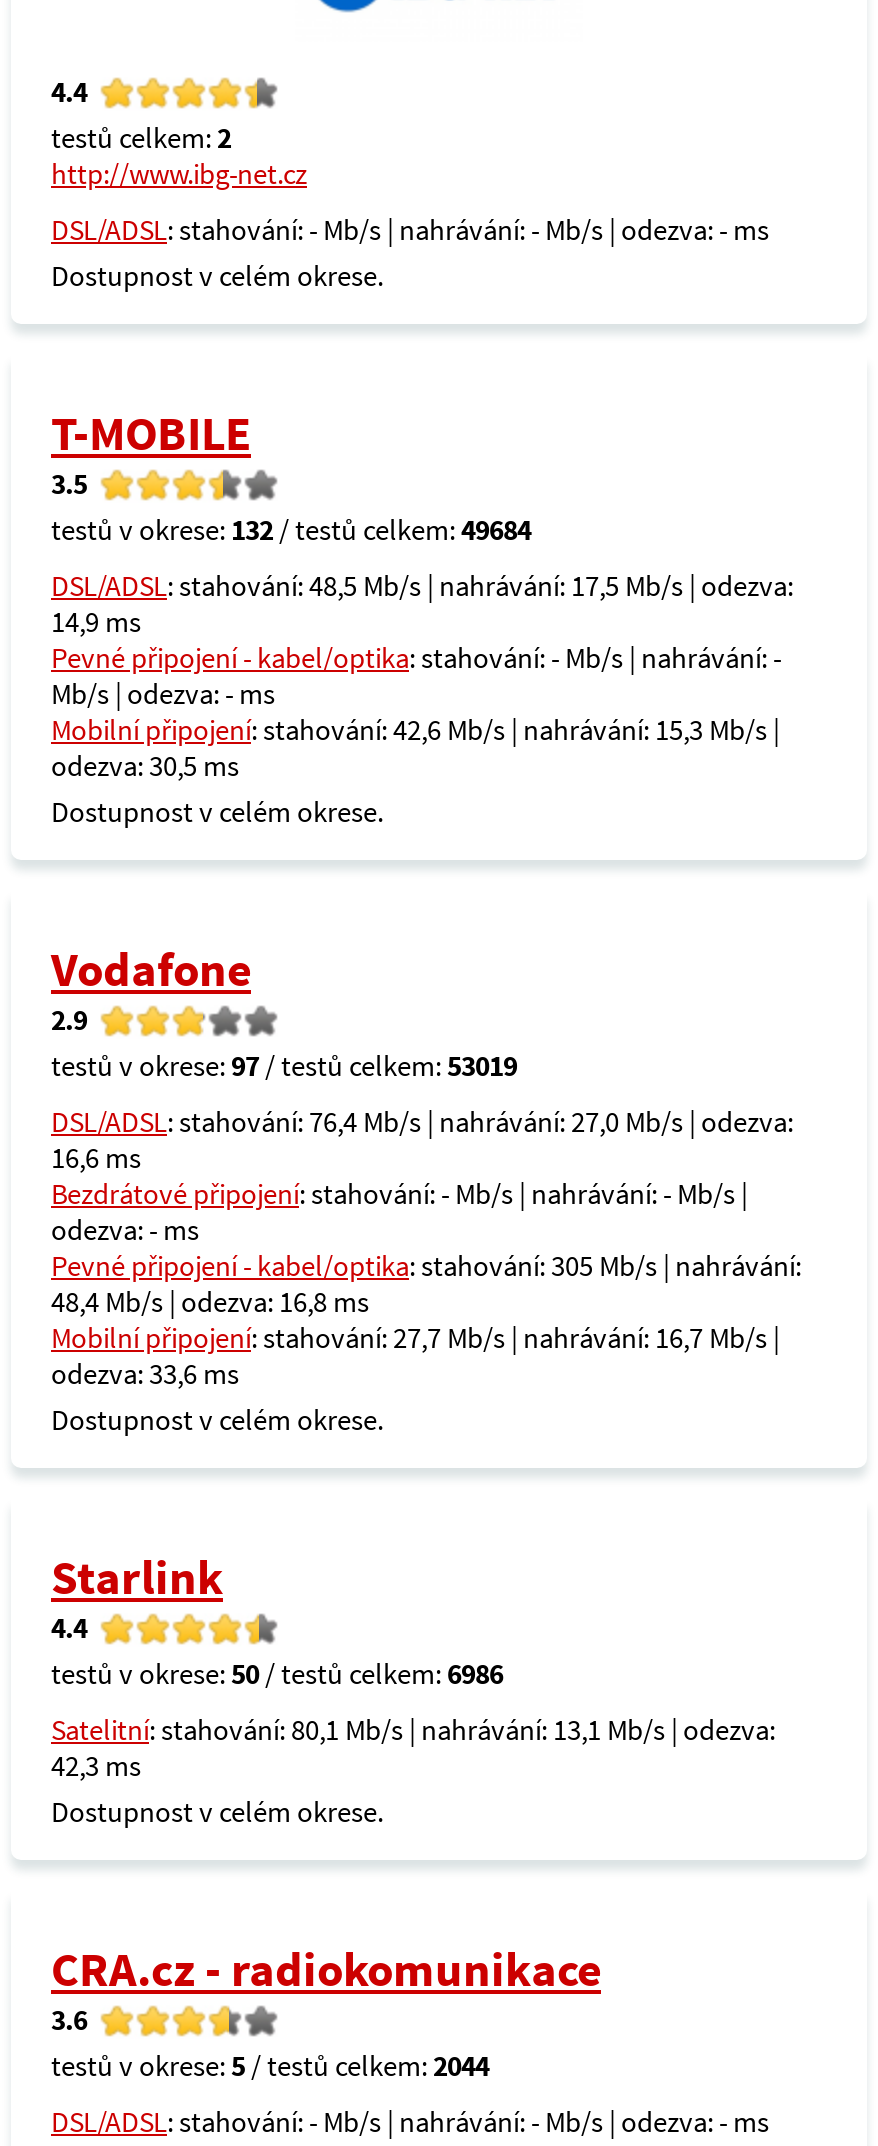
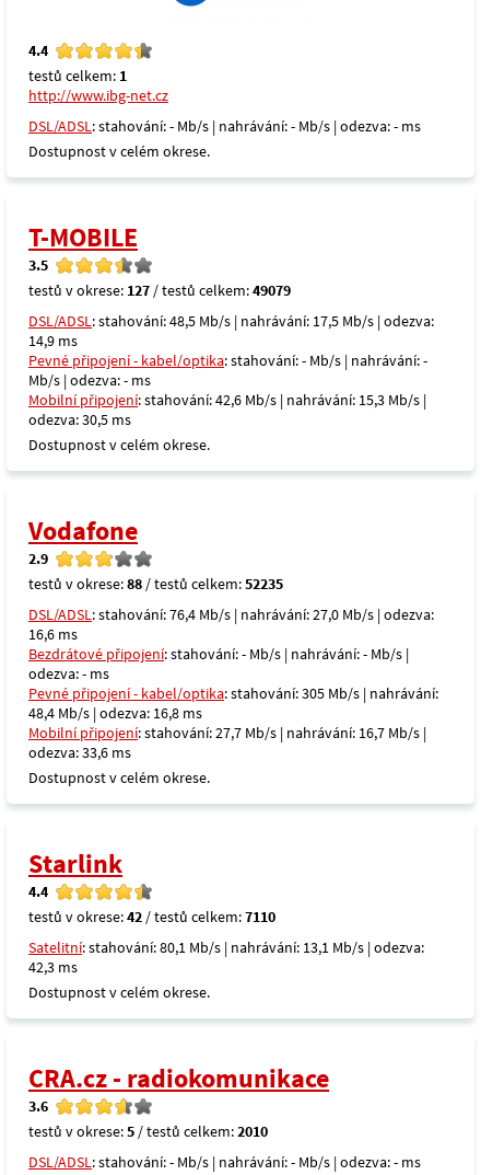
- testů celkem: 2
+ testů celkem: 1

- testů v okrese: 132 / testů celkem: 49684
+ testů v okrese: 127 / testů celkem: 49079

- testů v okrese: 97 / testů celkem: 53019
+ testů v okrese: 88 / testů celkem: 52235

- testů v okrese: 50 / testů celkem: 6986
+ testů v okrese: 42 / testů celkem: 7110

- testů v okrese: 5 / testů celkem: 2044
+ testů v okrese: 5 / testů celkem: 2010
